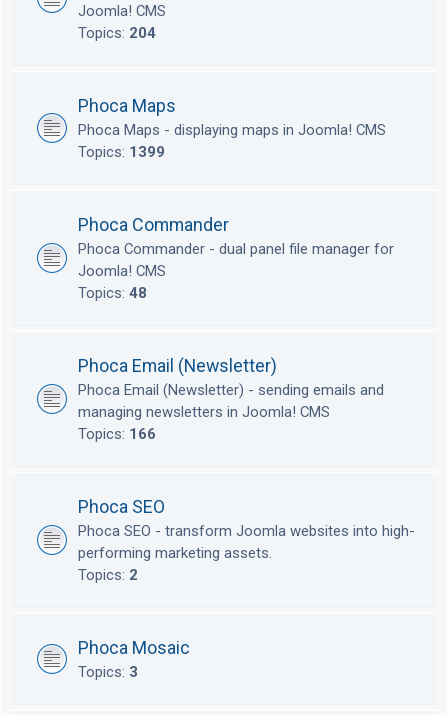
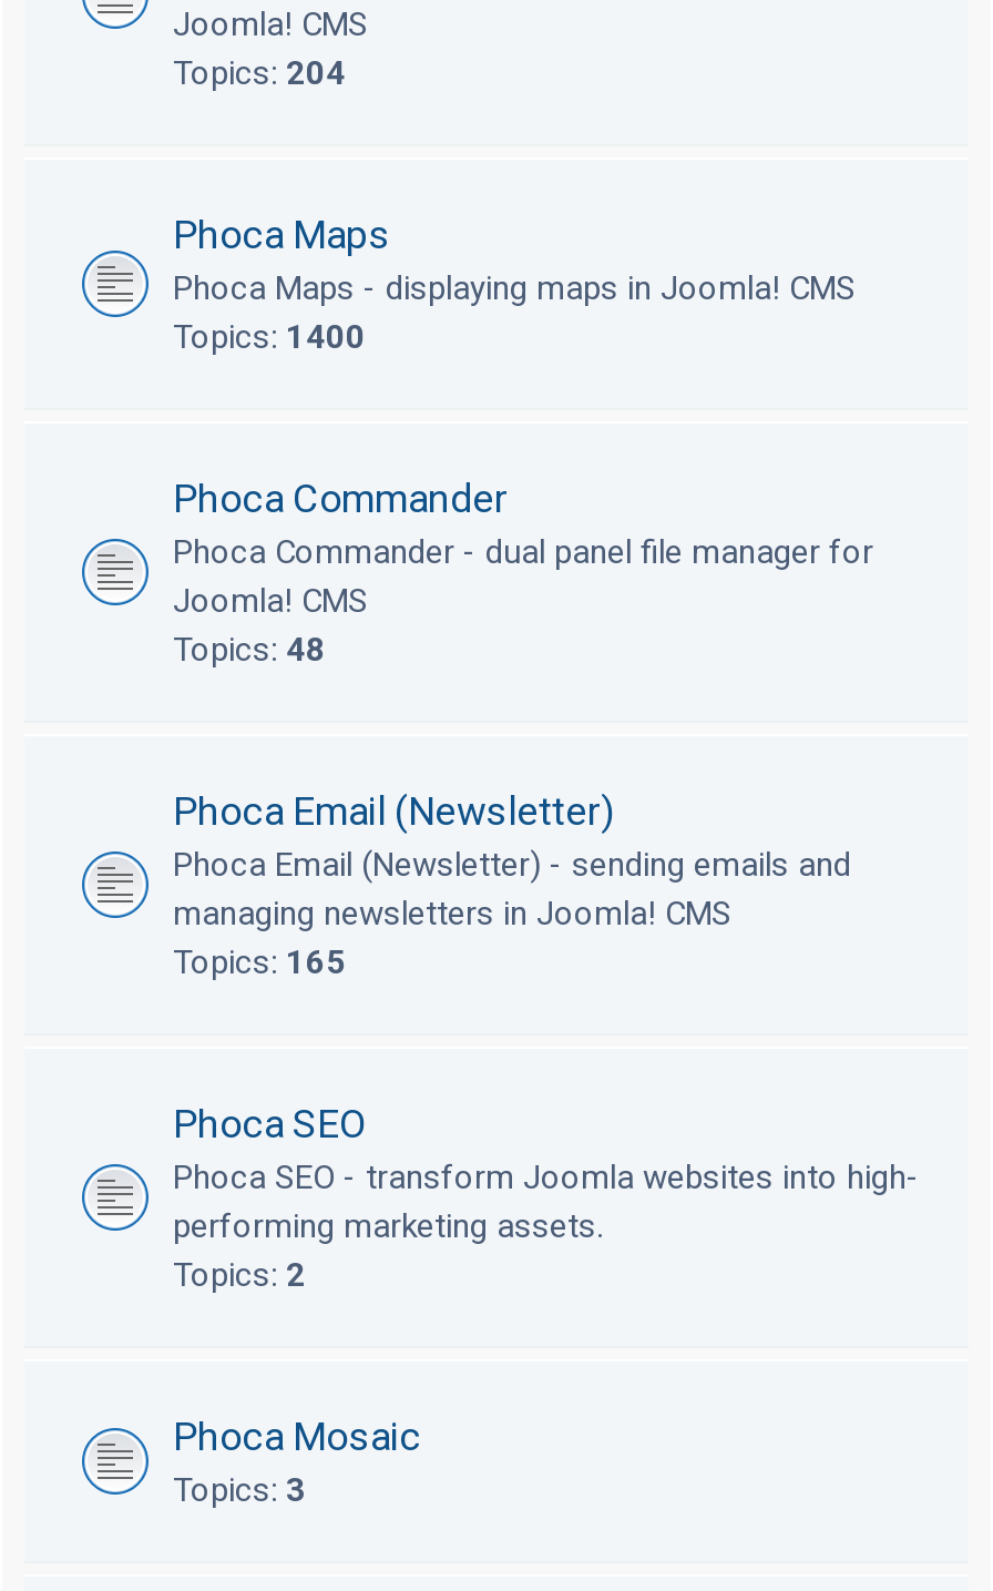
- Topics: 1399
+ Topics: 1400

- Topics: 166
+ Topics: 165
